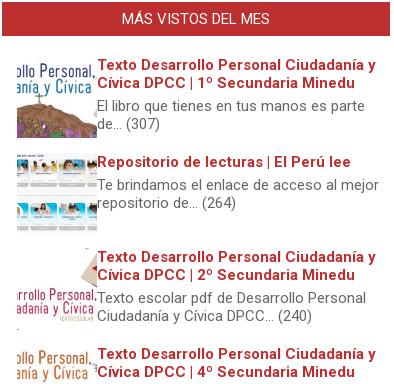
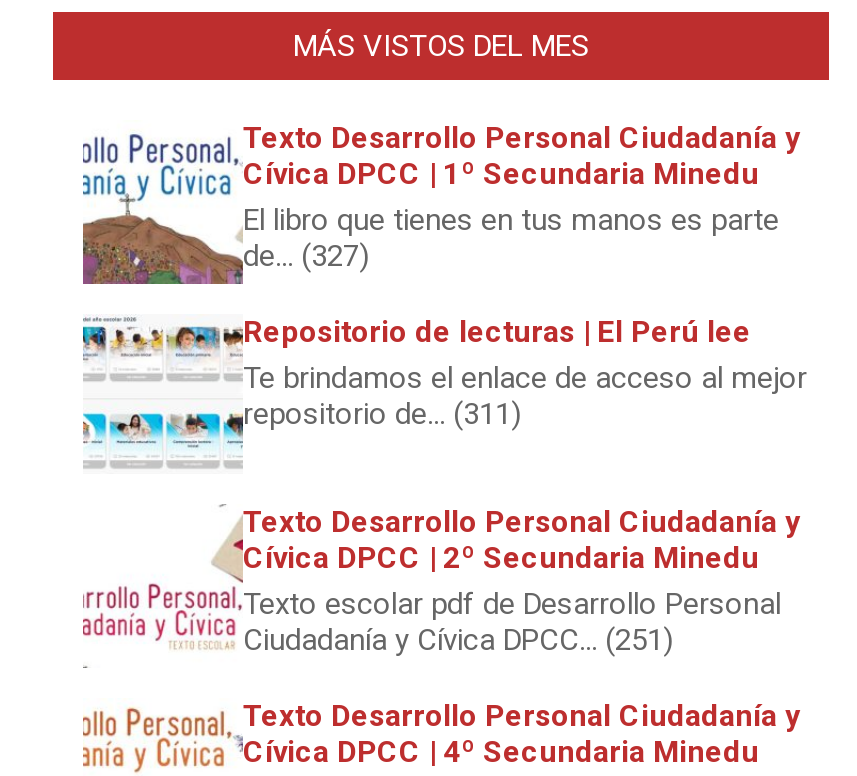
- de... (307)
+ de... (327)

- repositorio de... (264)
+ repositorio de... (311)

- Ciudadanía y Cívica DPCC... (240)
+ Ciudadanía y Cívica DPCC... (251)
